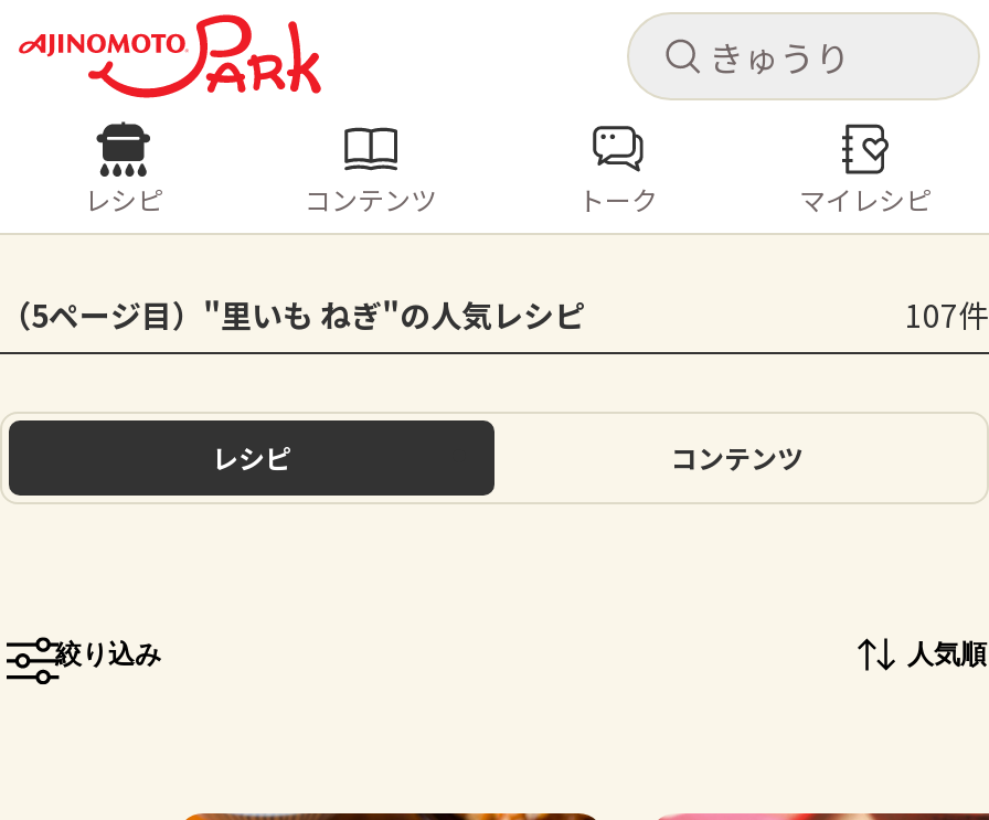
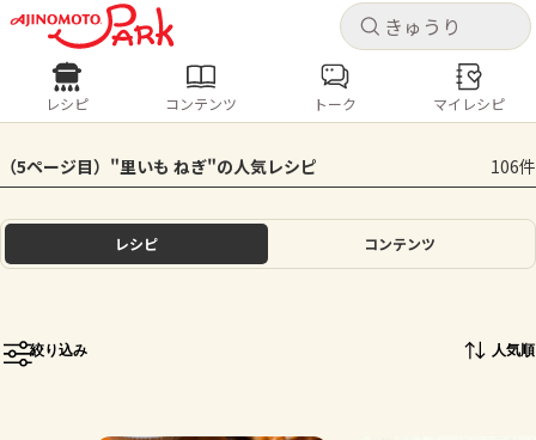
- 107件
+ 106件
